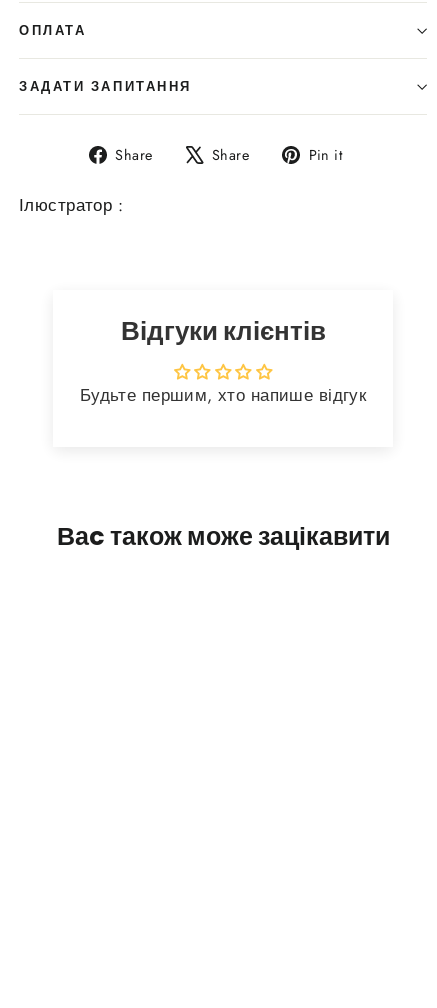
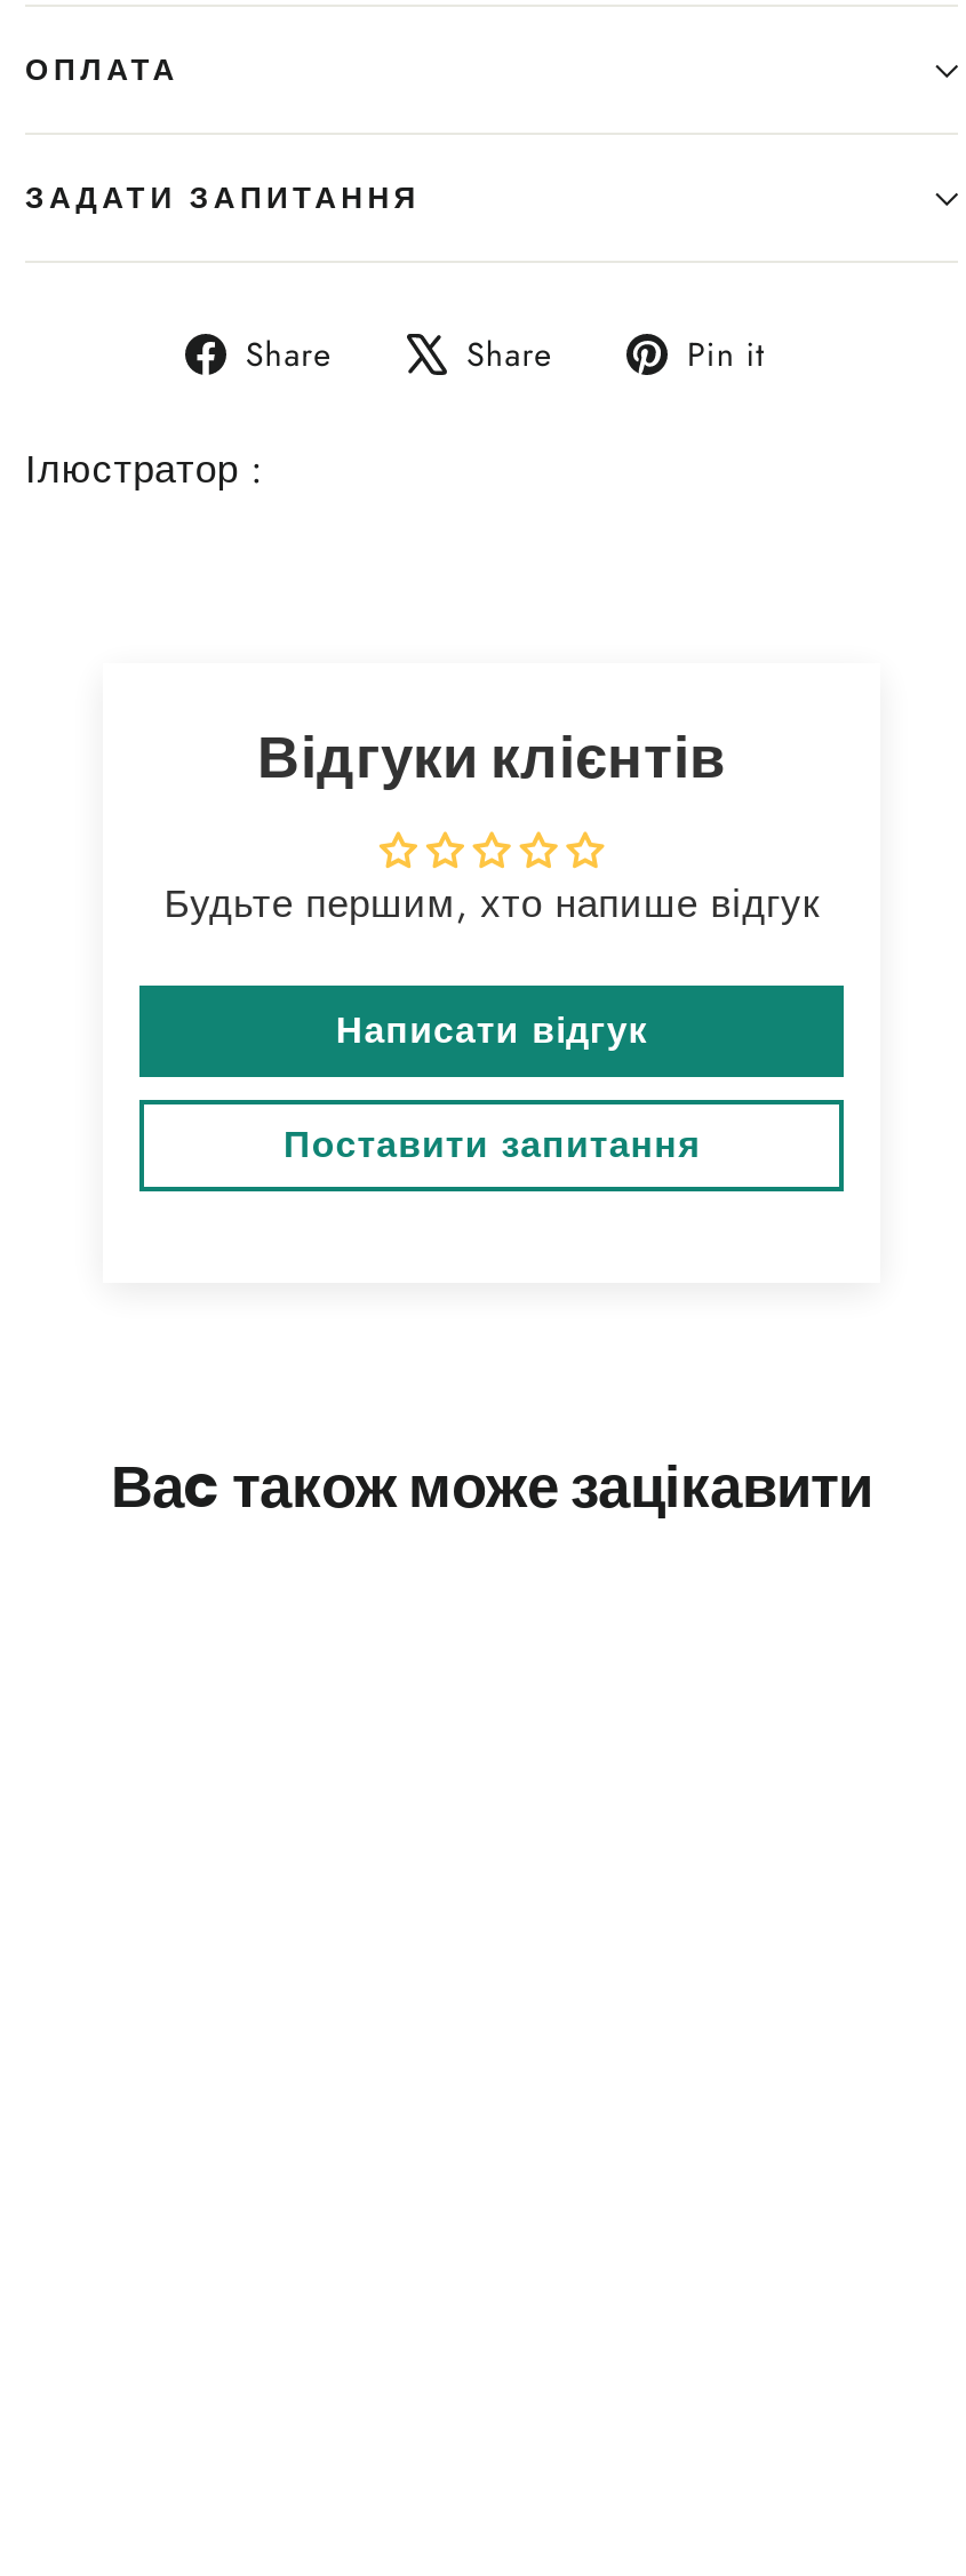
+ Написати відгук
+ Поставити запитання
